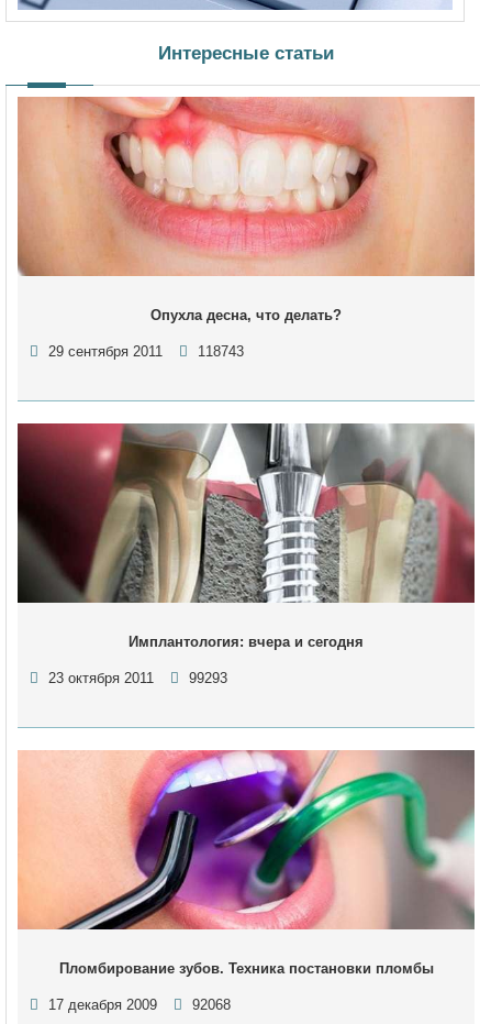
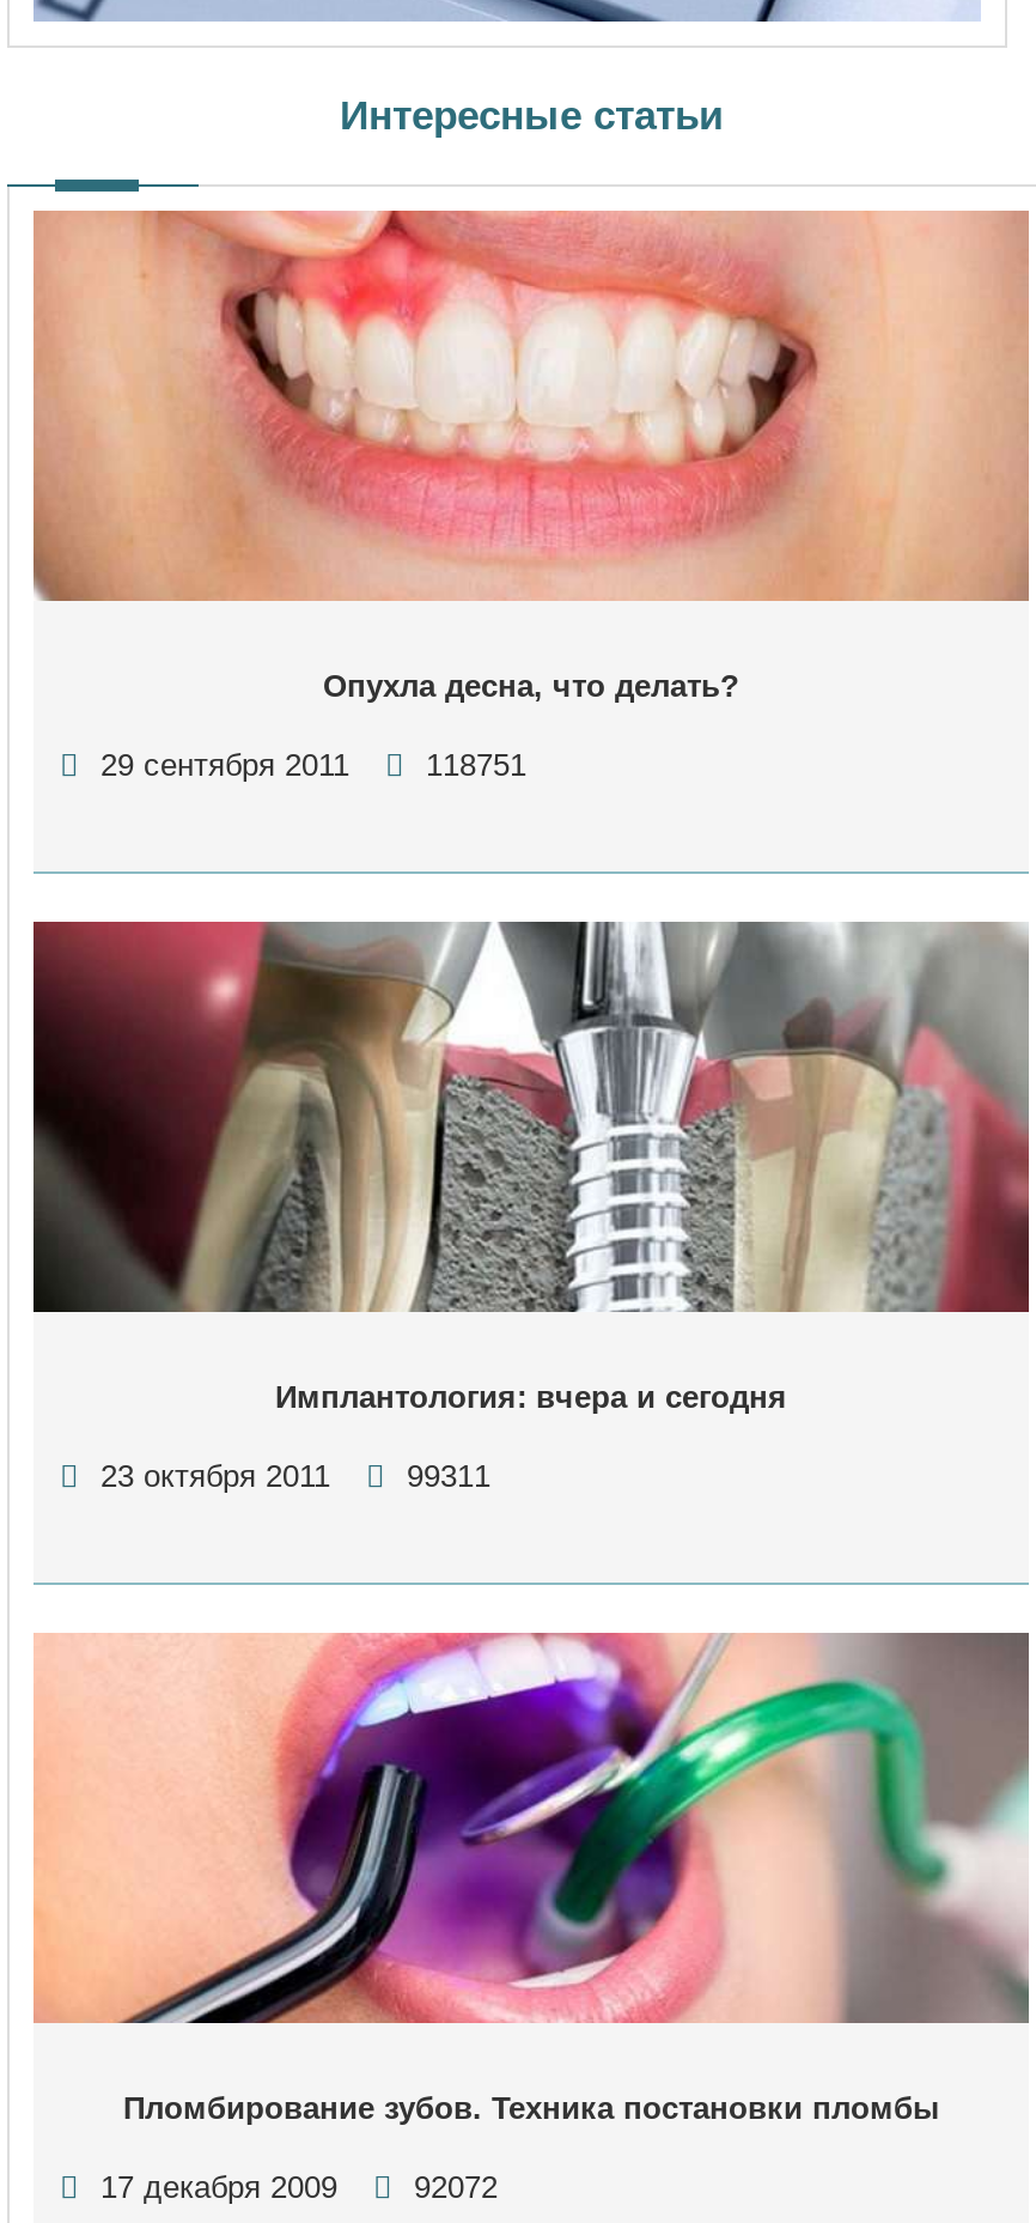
- 29 сентября 2011 118743
+ 29 сентября 2011 118751

- 23 октября 2011 99293
+ 23 октября 2011 99311

- 17 декабря 2009 92068
+ 17 декабря 2009 92072
